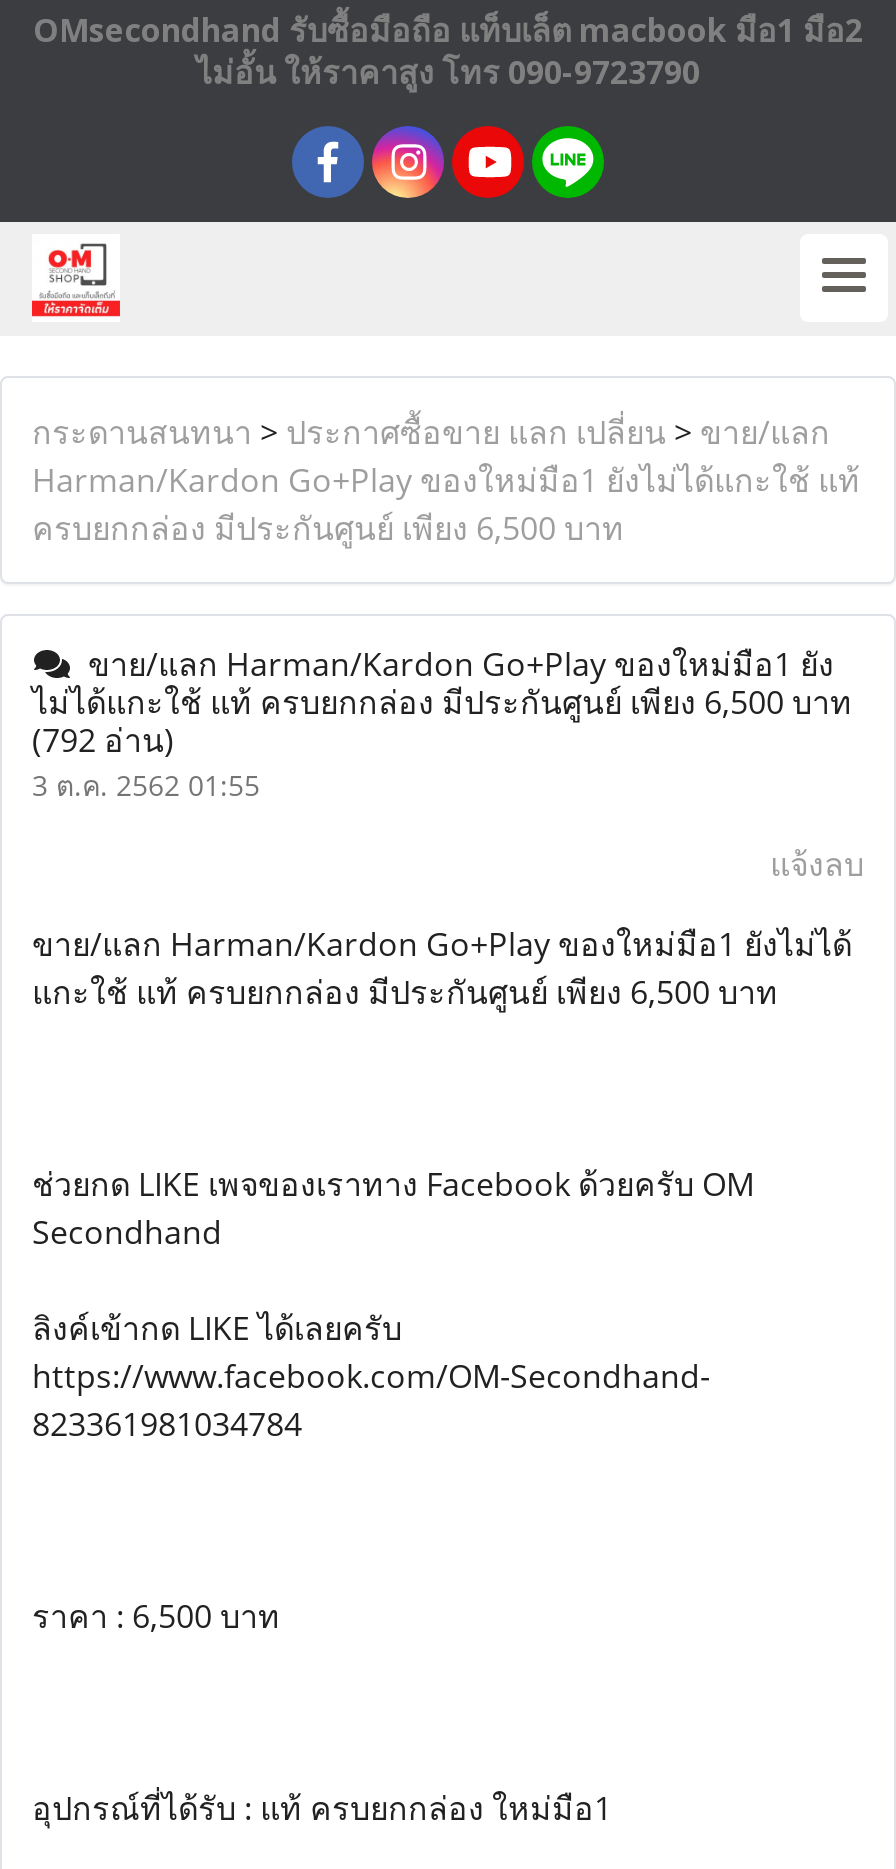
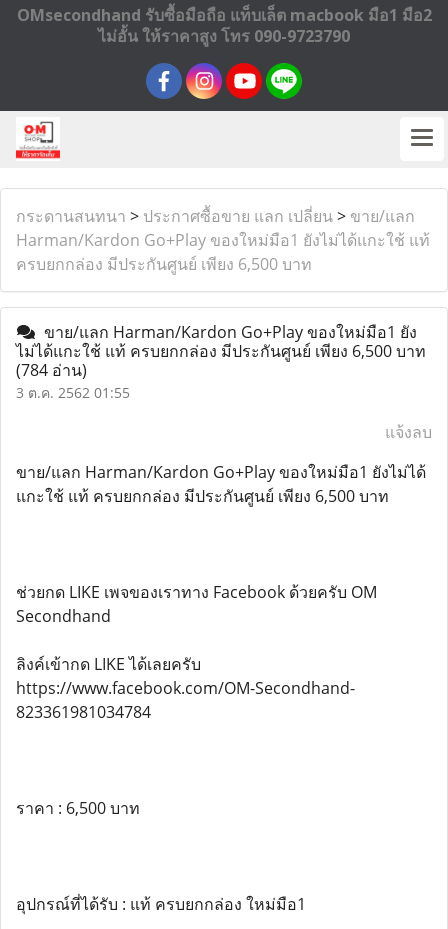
- (792 อ่าน)
+ (784 อ่าน)
